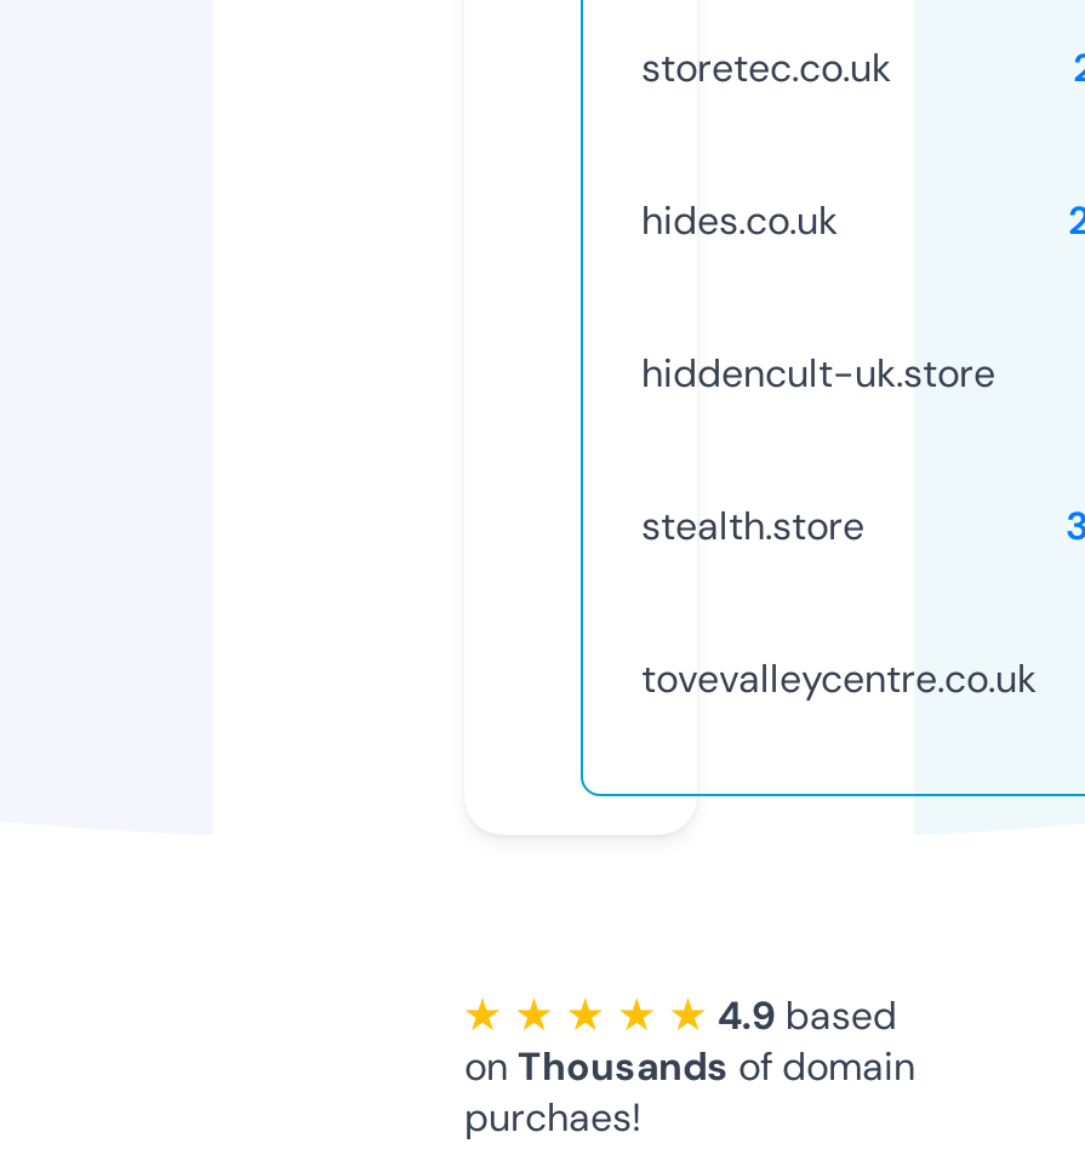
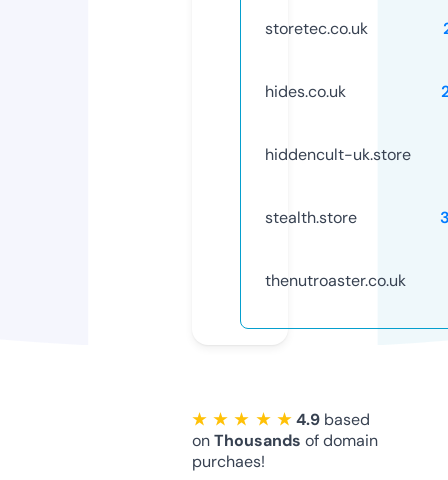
- tovevalleycentre.co.uk
+ thenutroaster.co.uk
